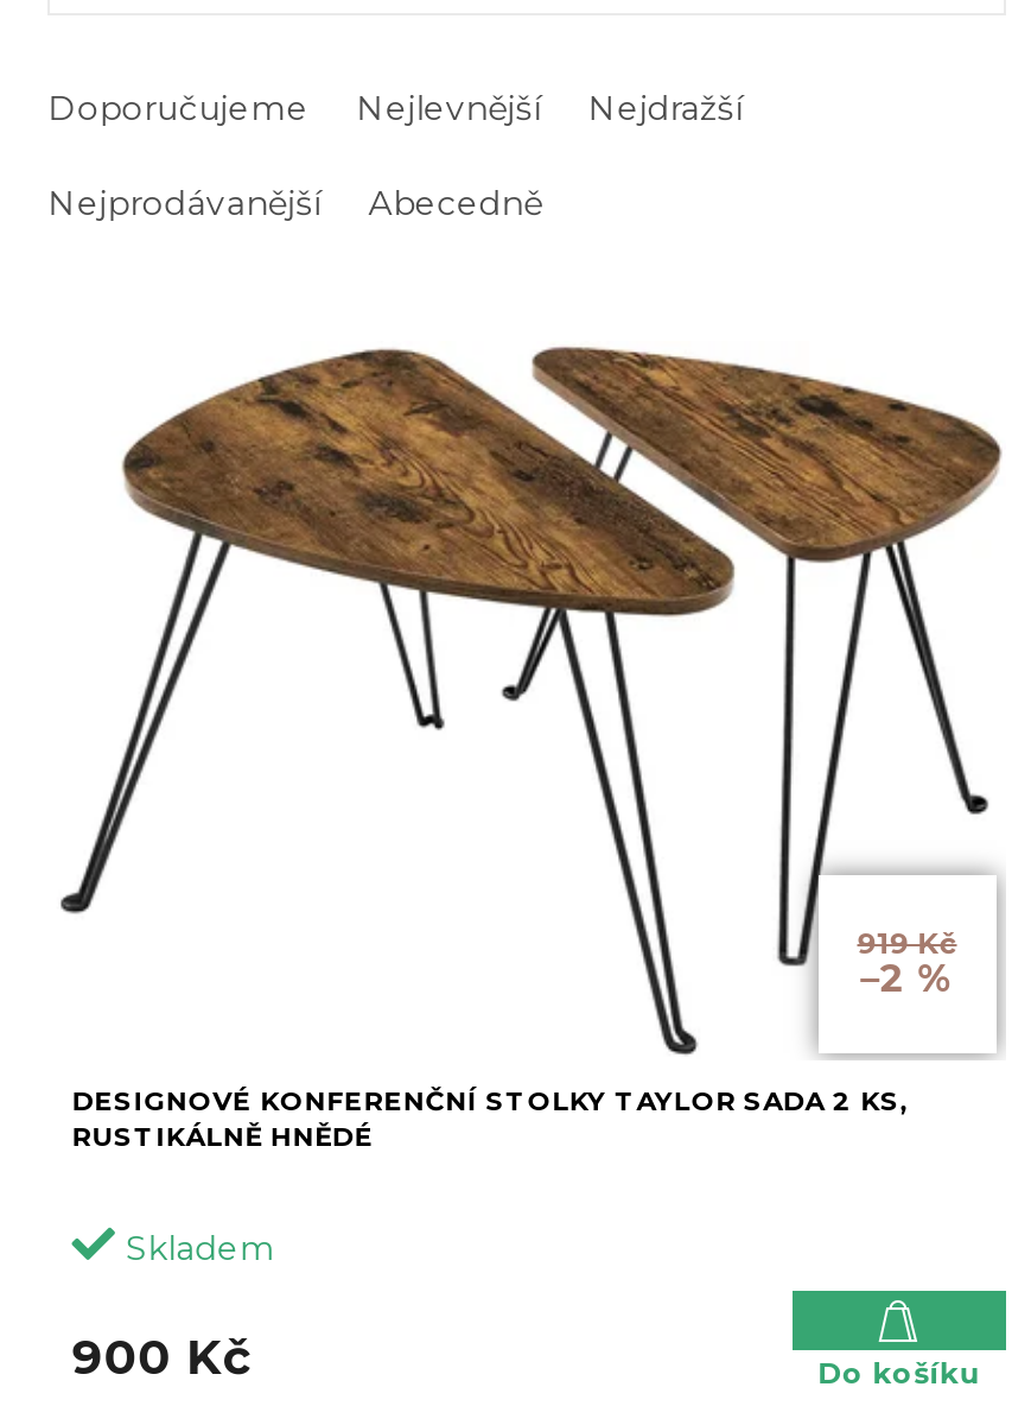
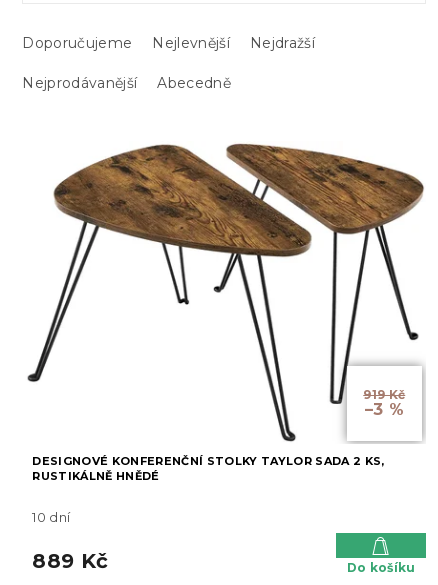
- –2 %
+ –3 %

- Skladem
+ 10 dní

- 900 Kč
+ 889 Kč
